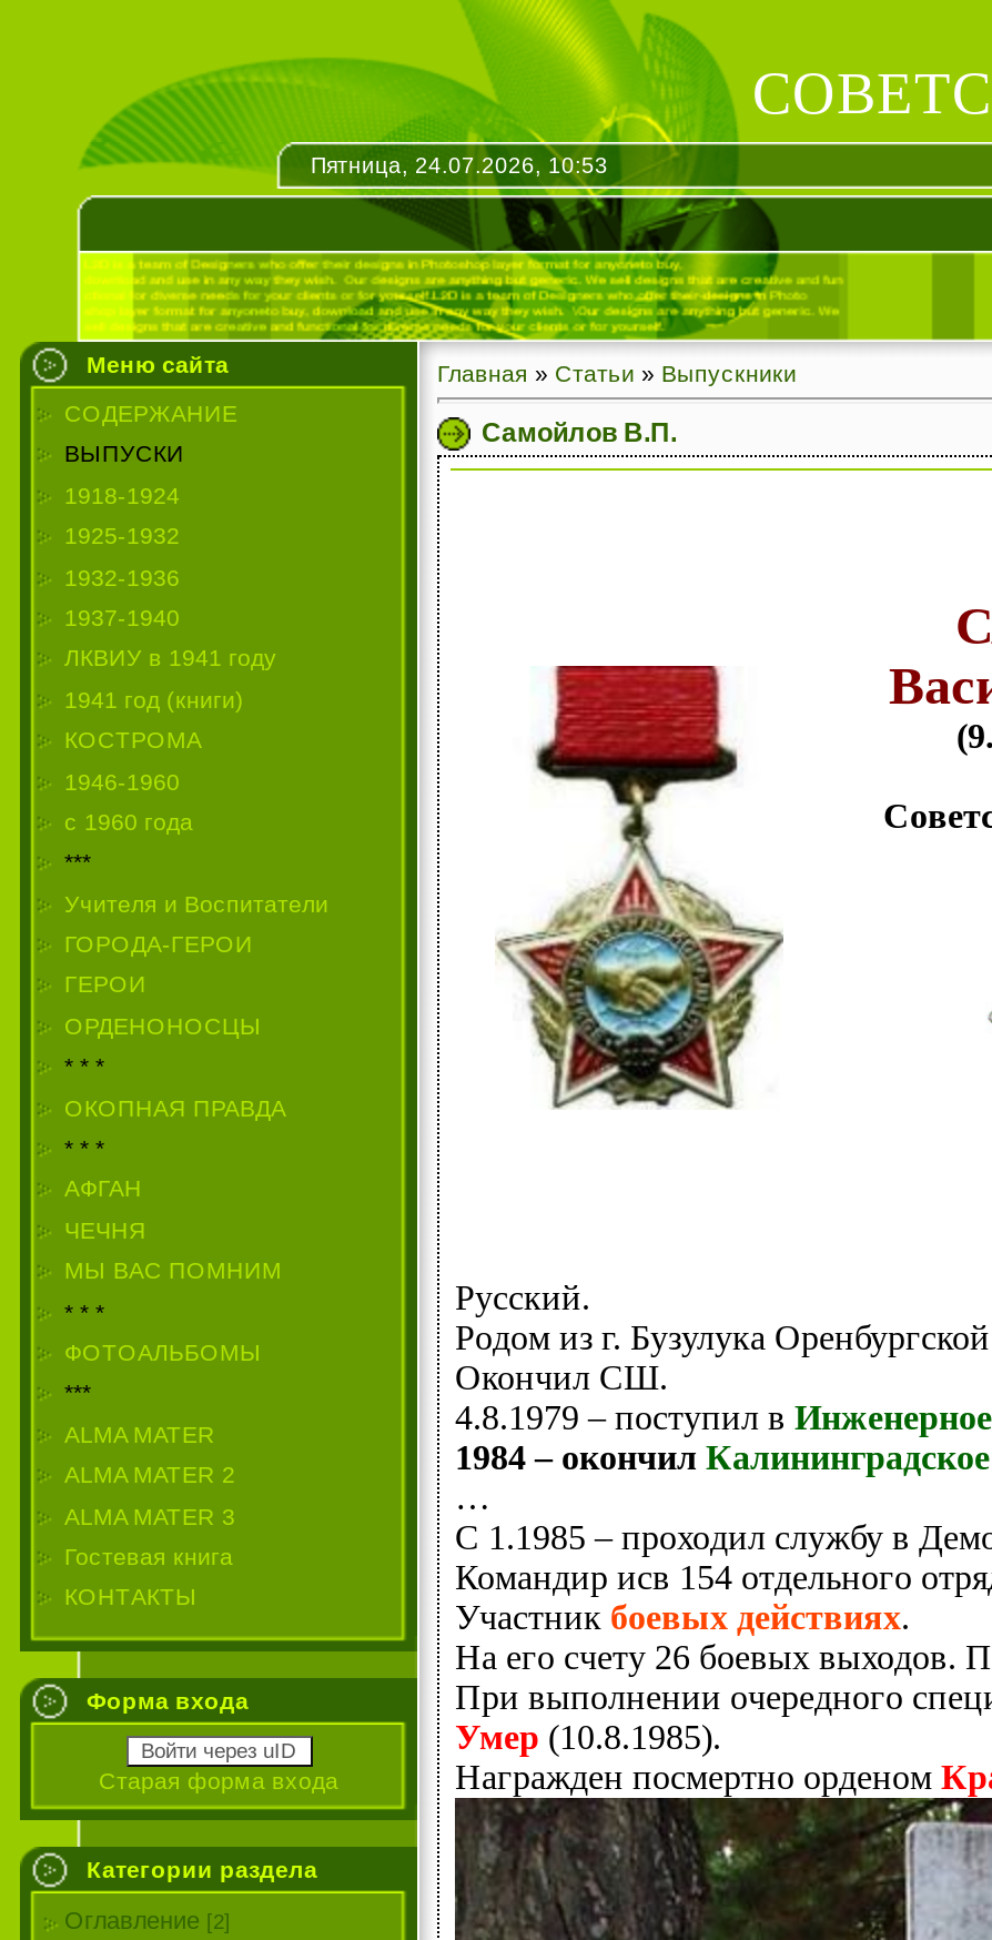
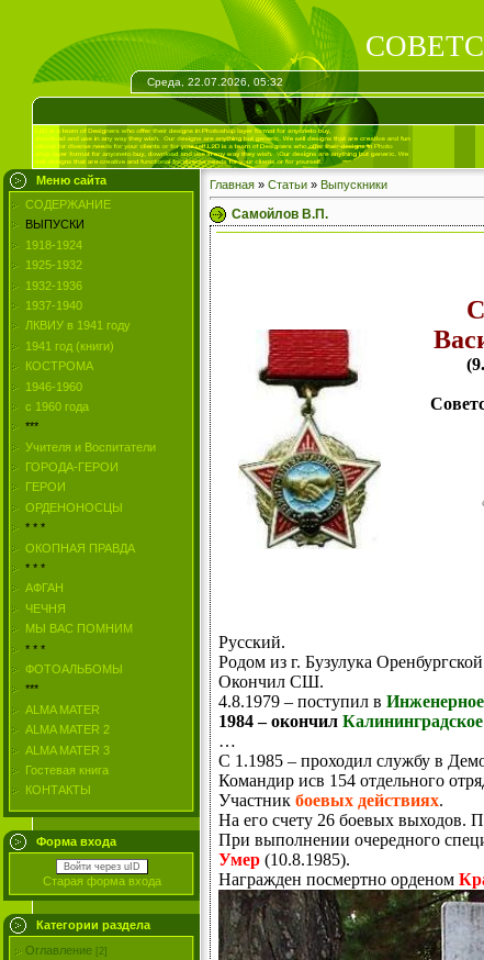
- Пятница, 24.07.2026, 10:53
+ Среда, 22.07.2026, 05:32
